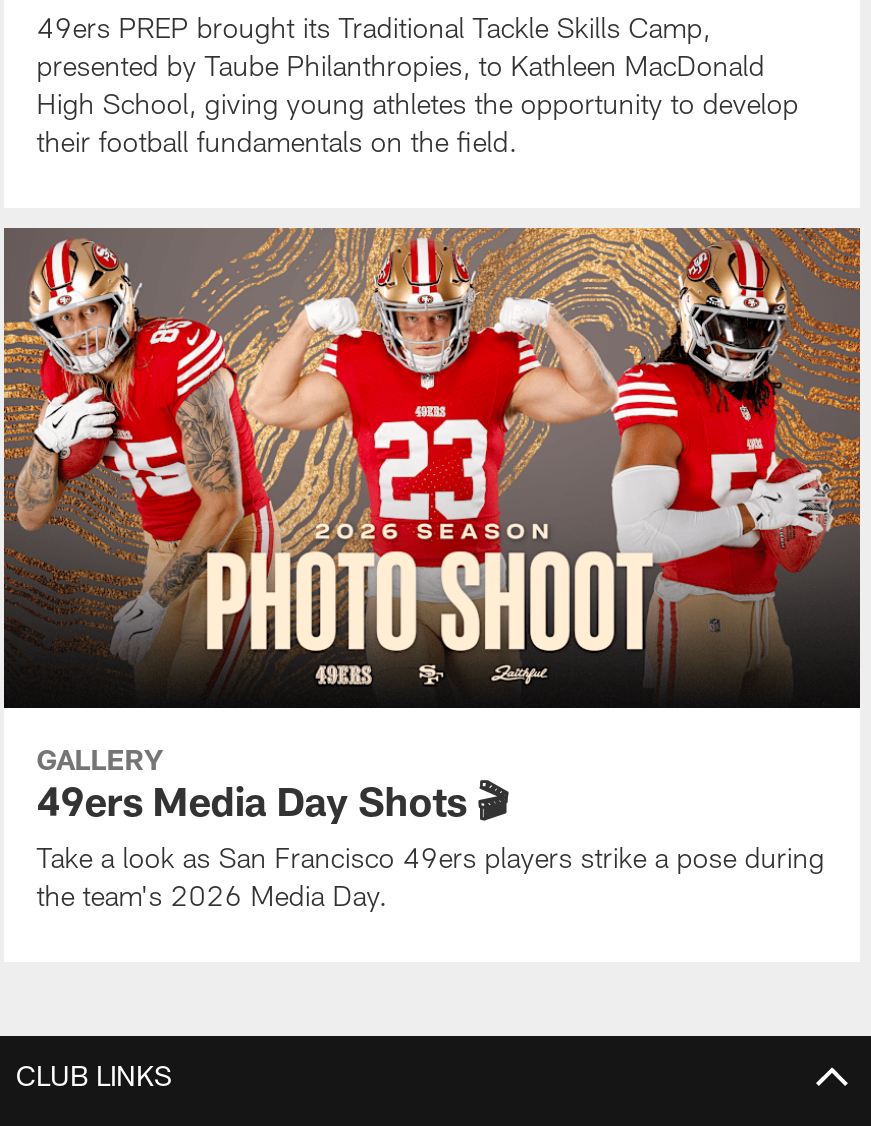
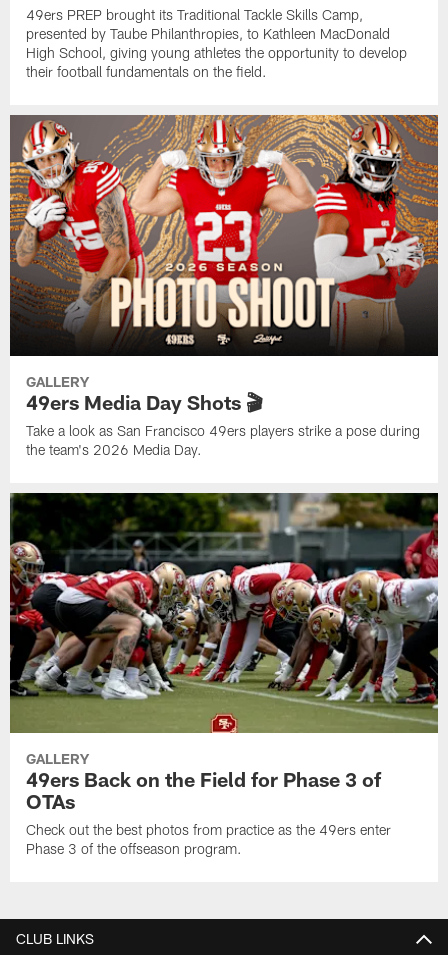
+ [image]
+ GALLERY
+ 49ers Back on the Field for Phase 3 of
+ OTAs
+ Check out the best photos from practice as the 49ers enter
+ Phase 3 of the offseason program.
